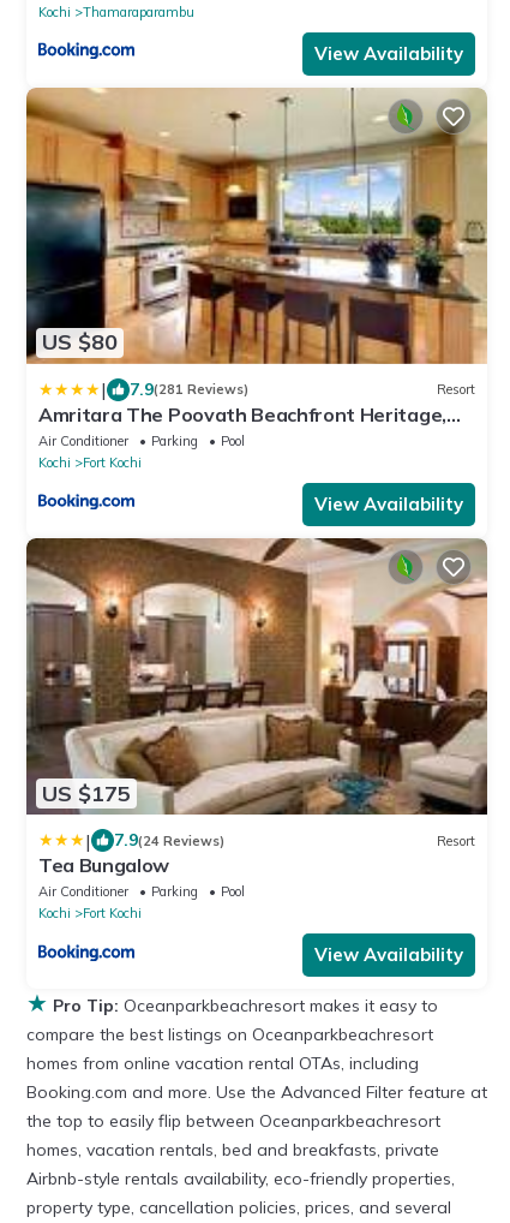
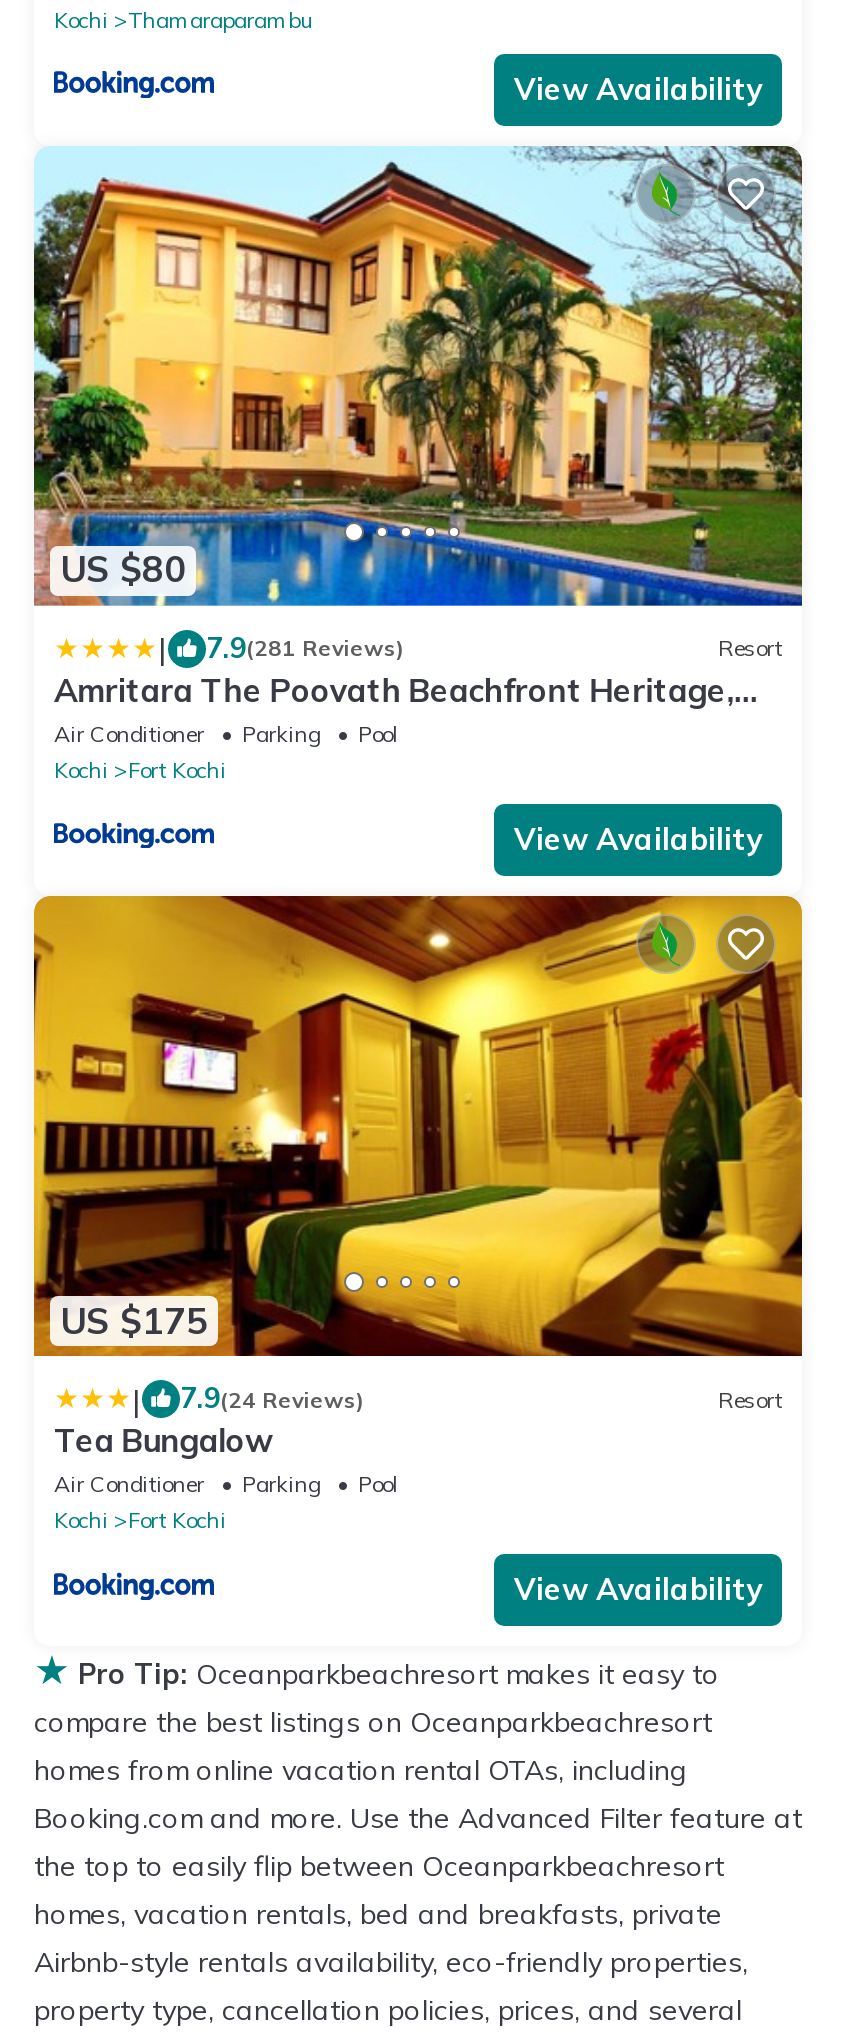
- [image]
+ [image]

- [image]
+ [image]
